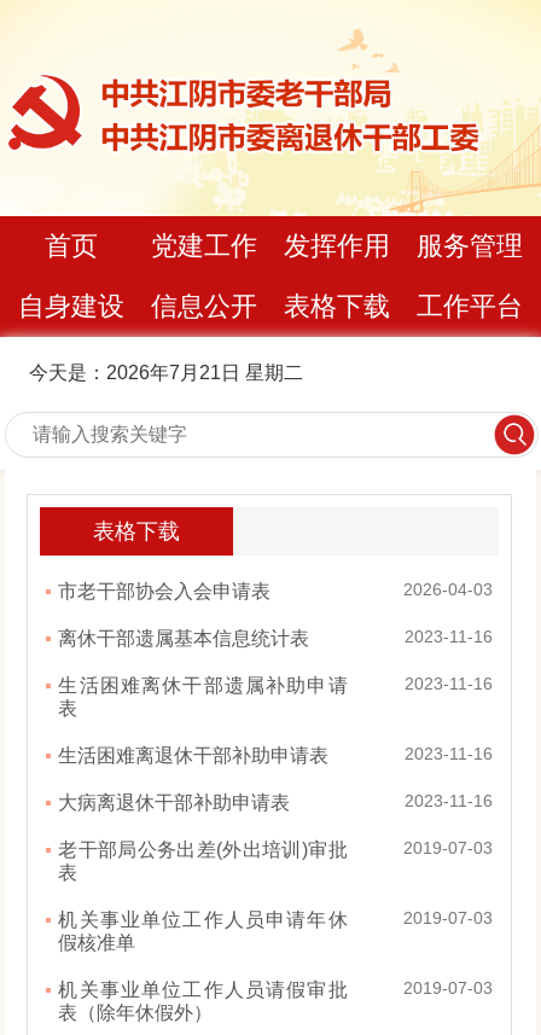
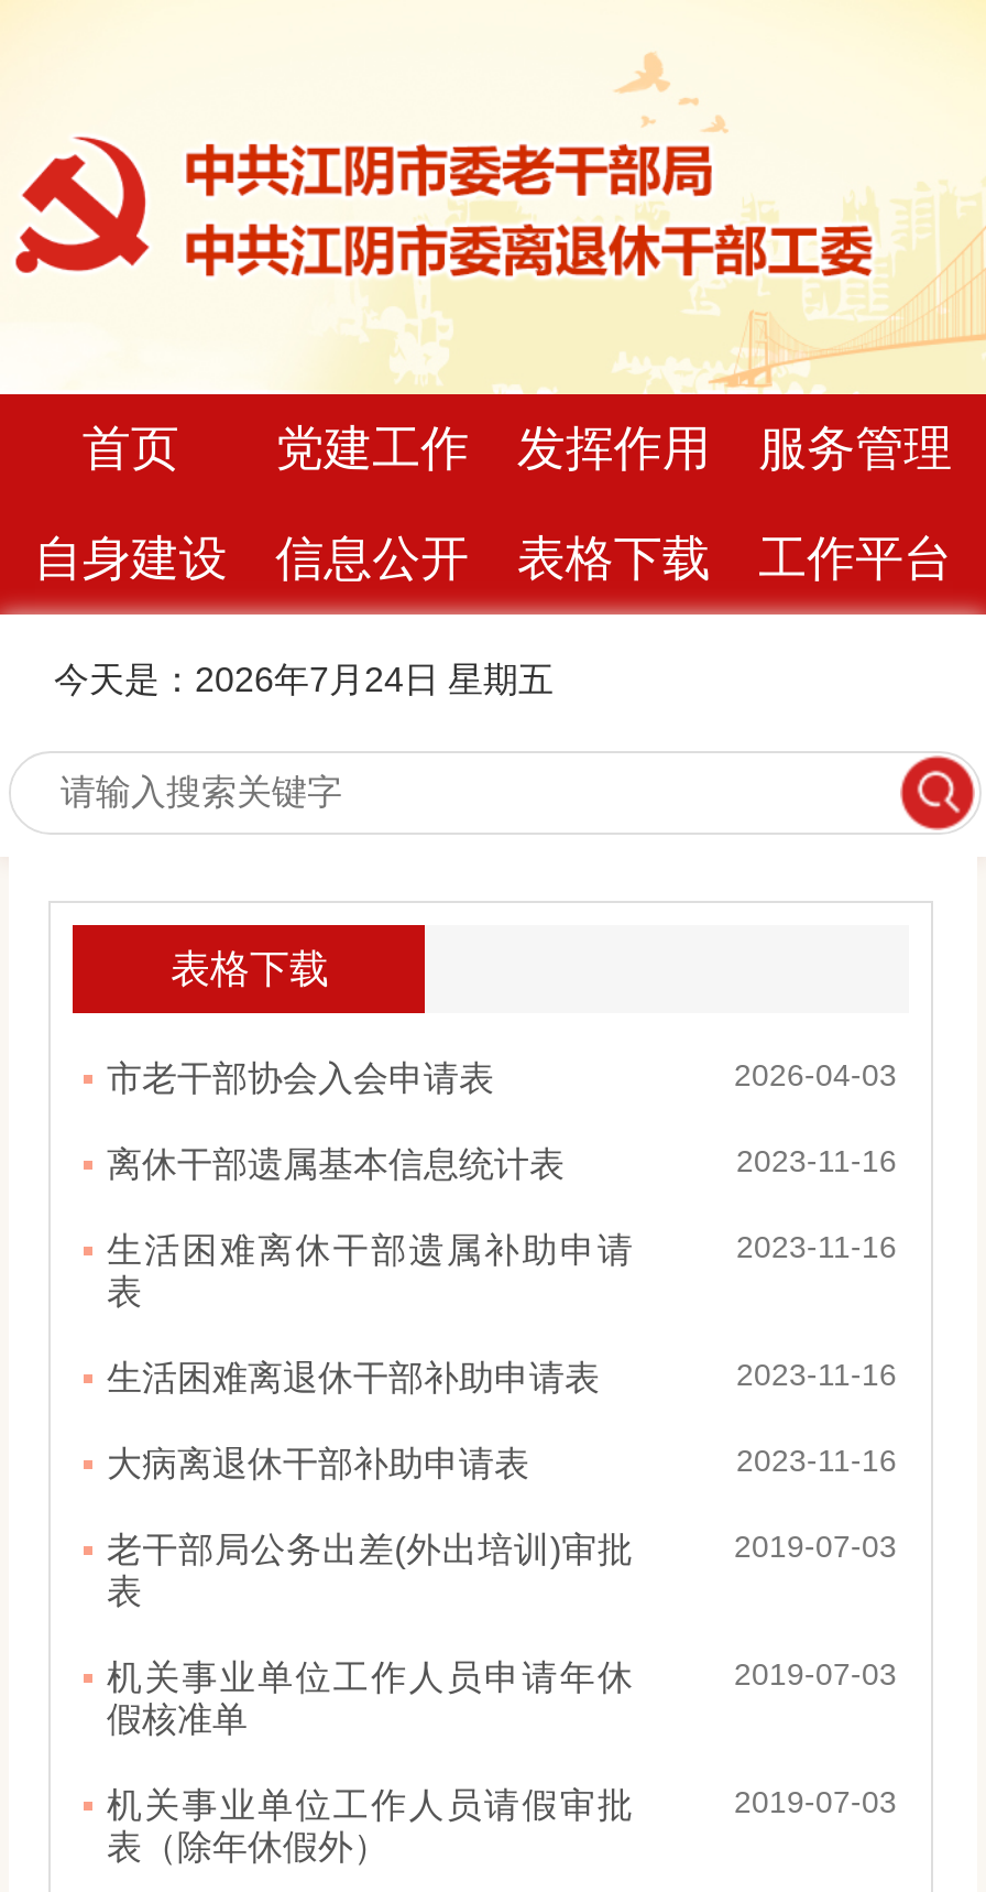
- 今天是：2026年7月21日 星期二
+ 今天是：2026年7月24日 星期五
